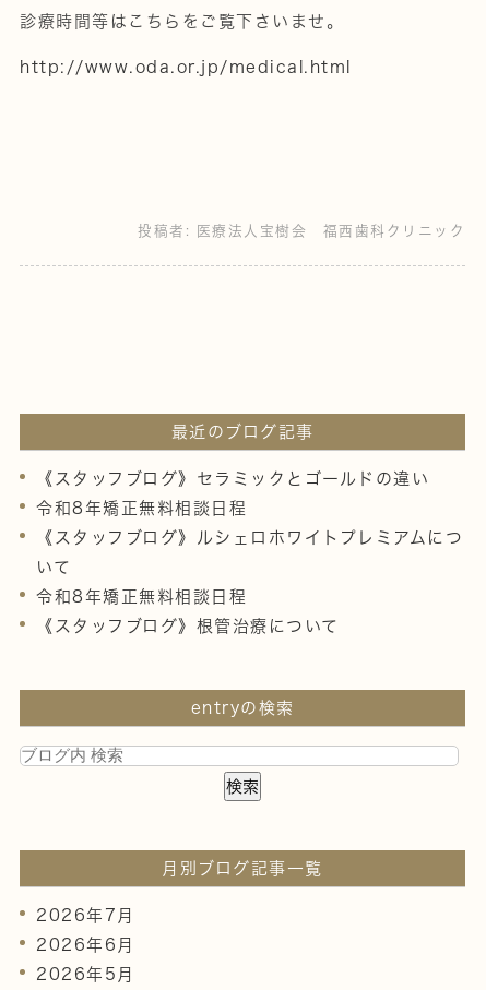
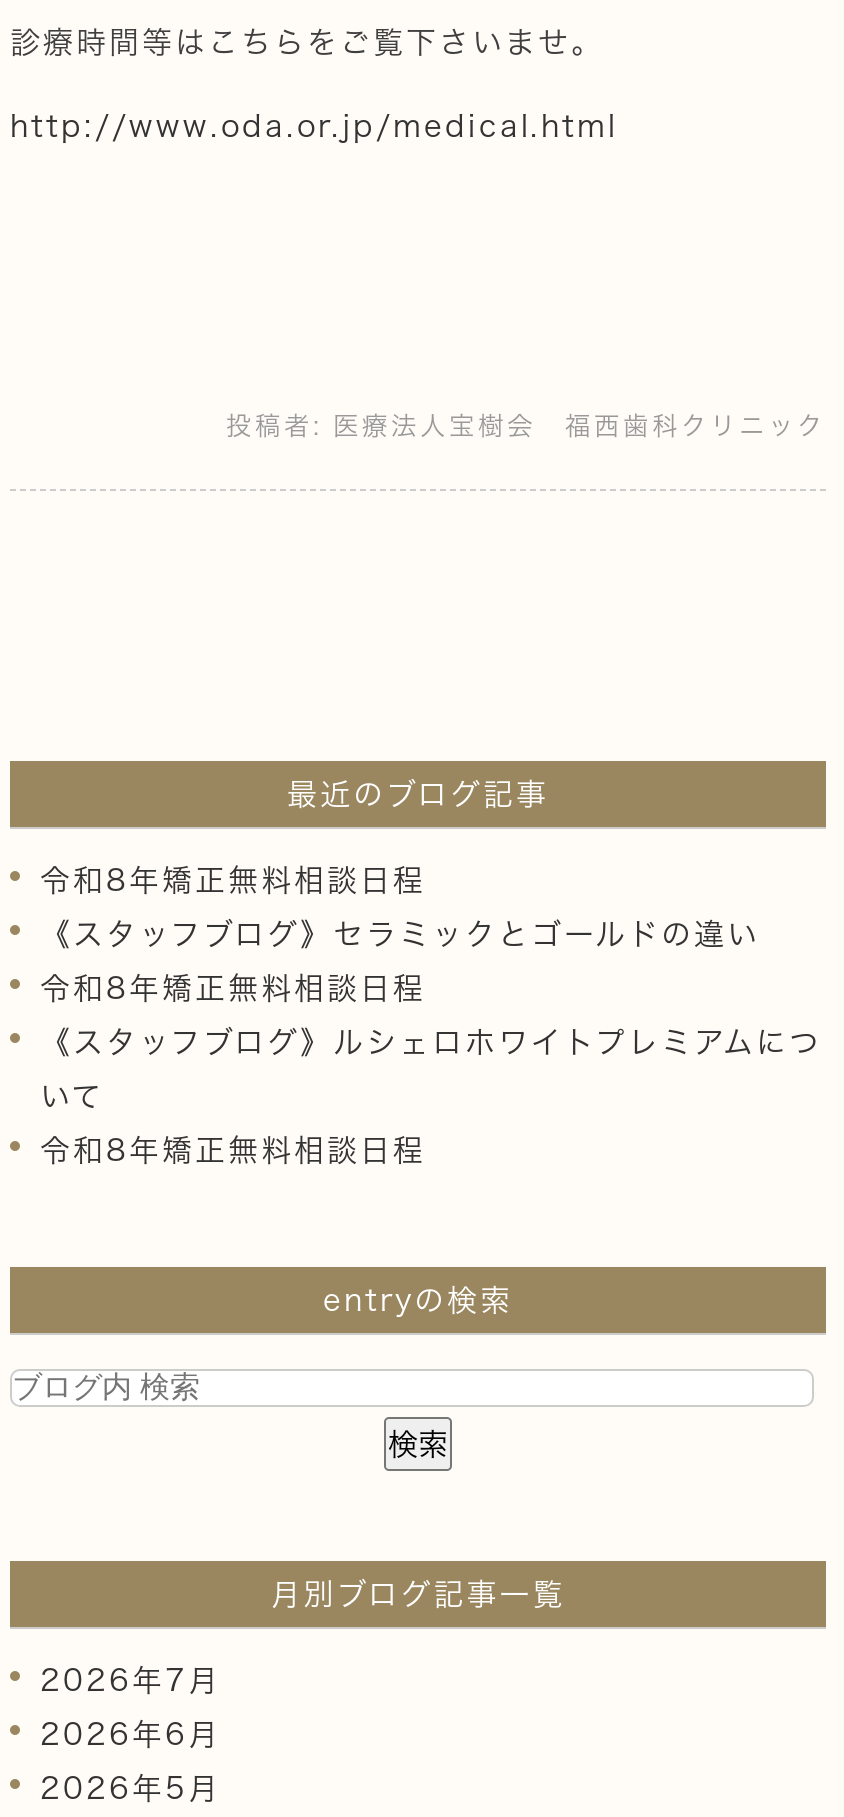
+ 令和8年矯正無料相談日程

moved down: 《スタッフブログ》セラミックとゴールドの違い | 令和8年矯正無料相談日程 | 《スタッフブログ》ルシェロホワイトプレミアムにつ | いて | 令和8年矯正無料相談日程

- 《スタッフブログ》根管治療について
